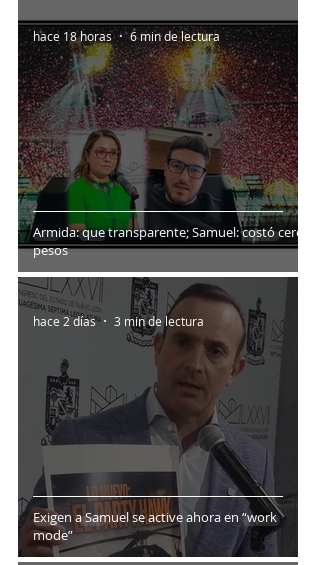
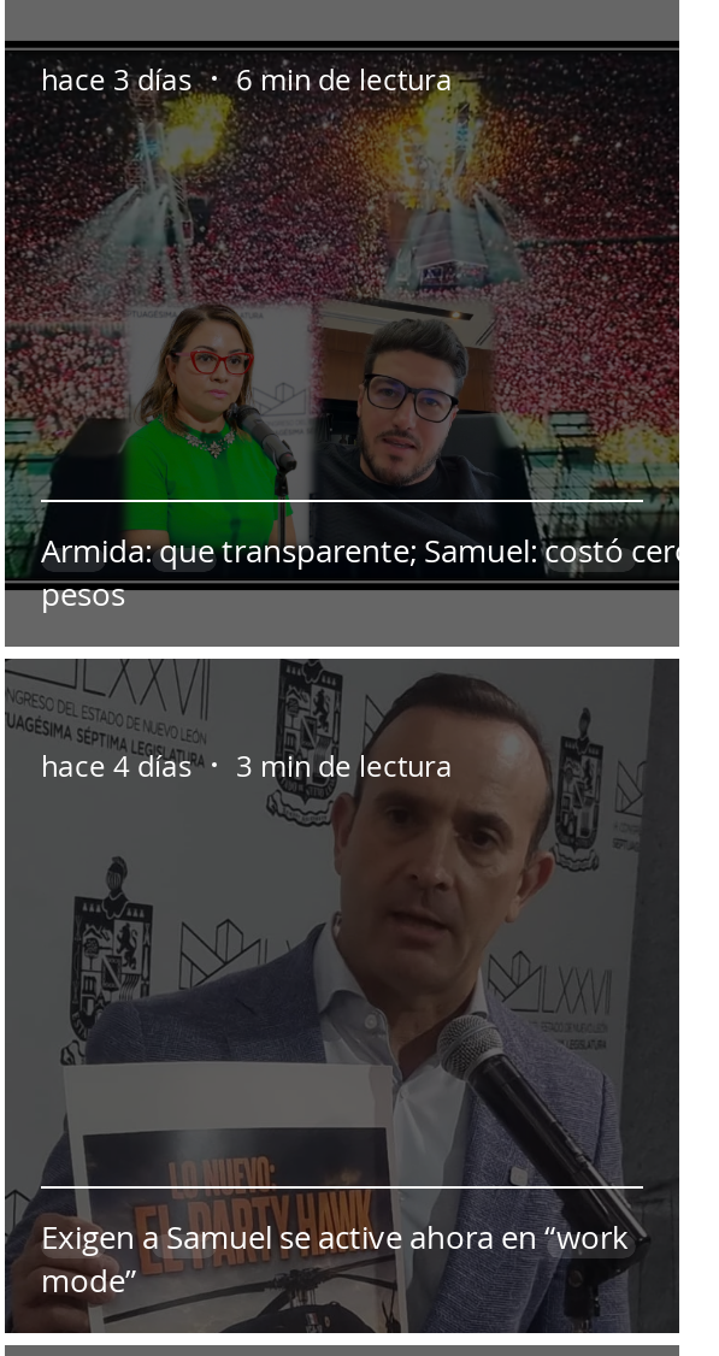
- hace 18 horas 6 min de lectura
+ hace 3 días 6 min de lectura

- hace 2 días 3 min de lectura
+ hace 4 días 3 min de lectura
